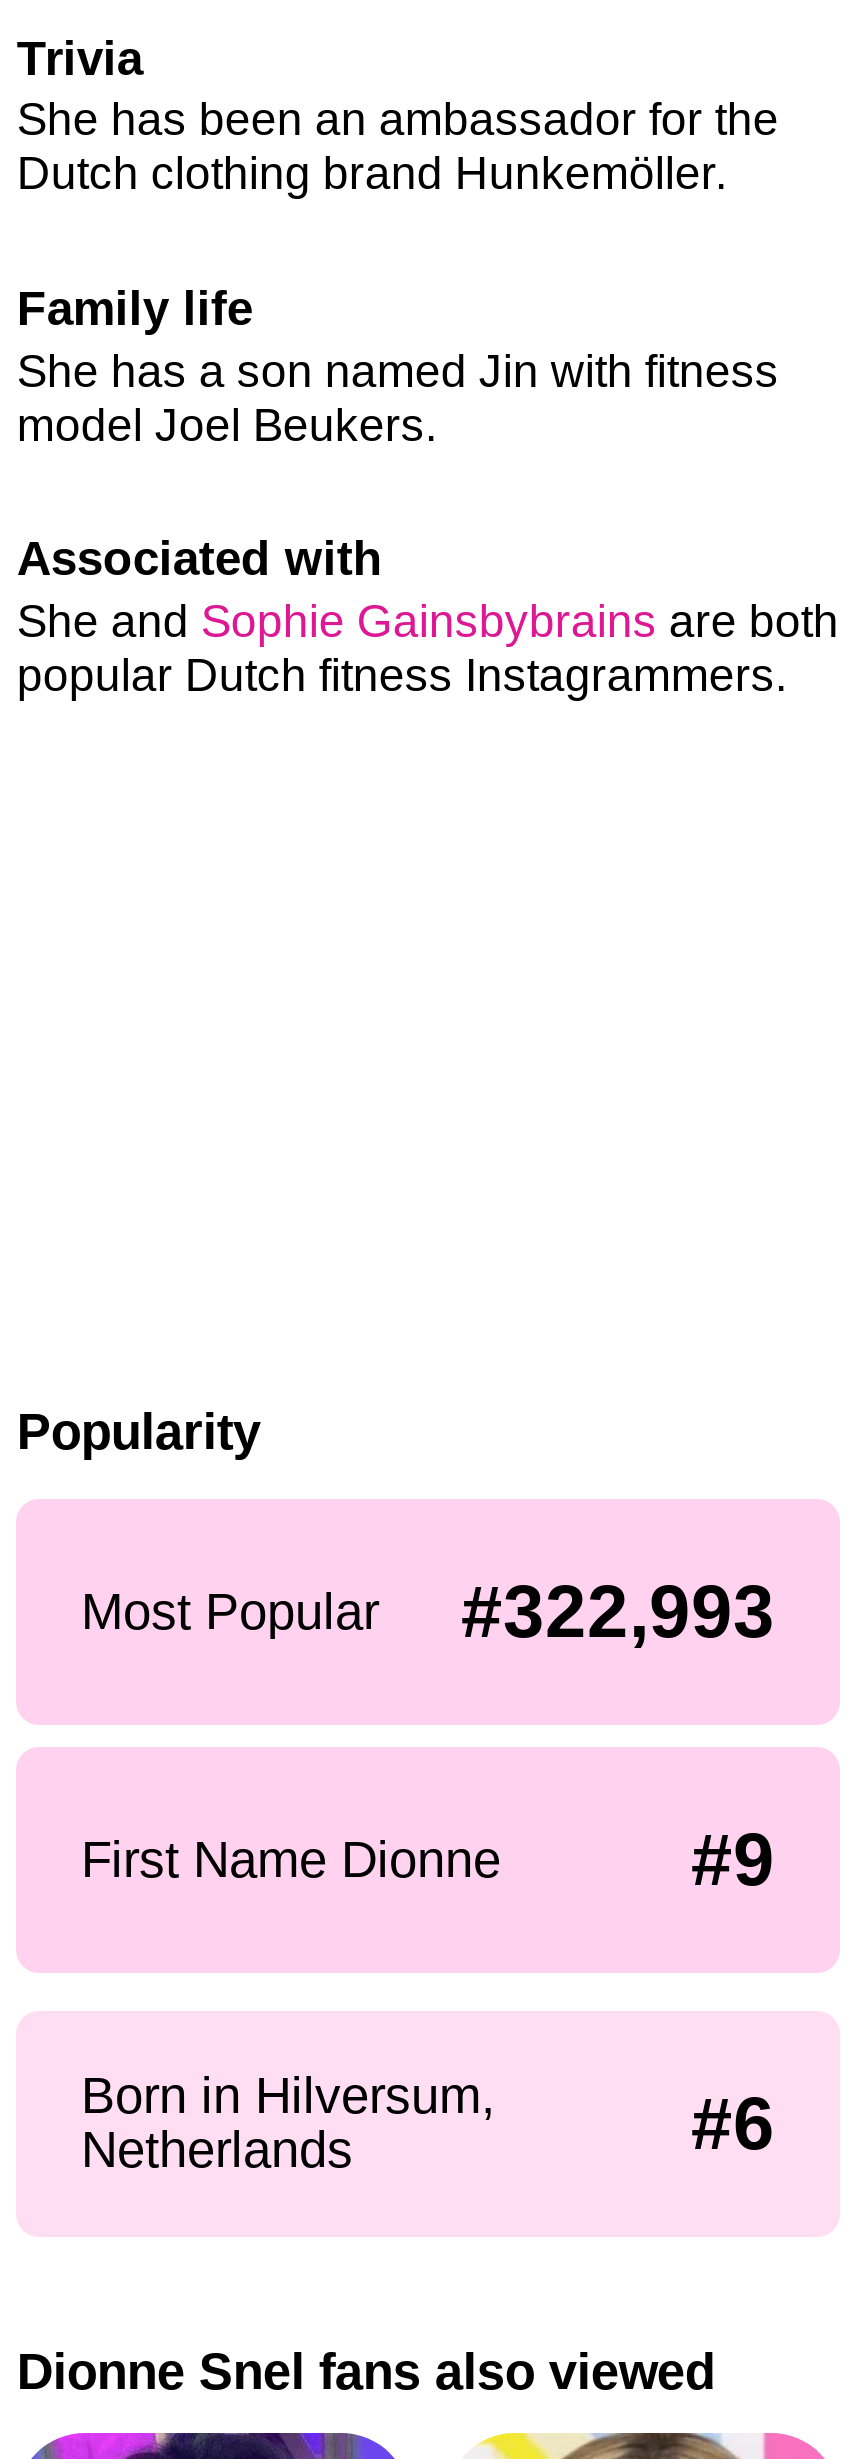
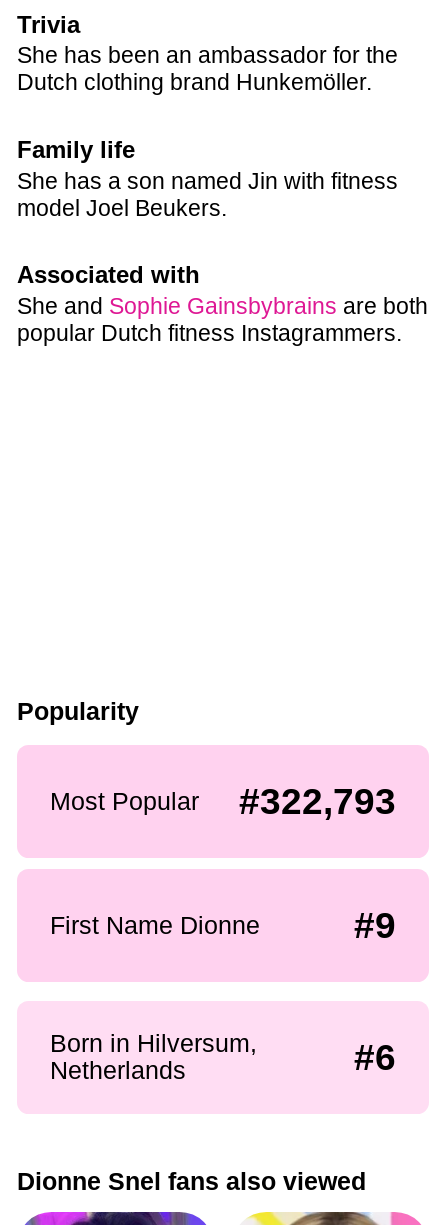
- Most Popular #322,993
+ Most Popular #322,793
